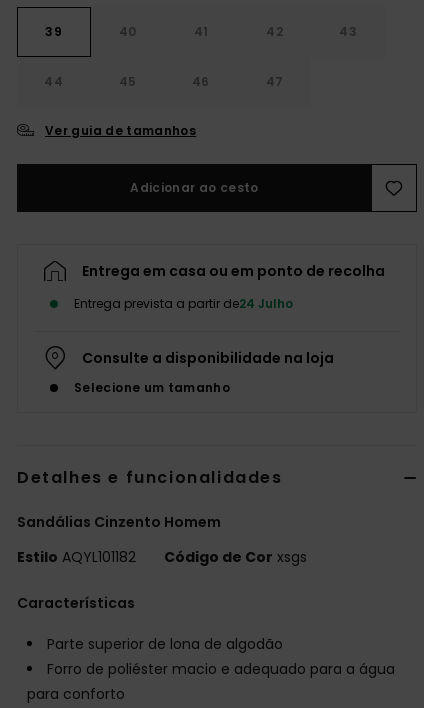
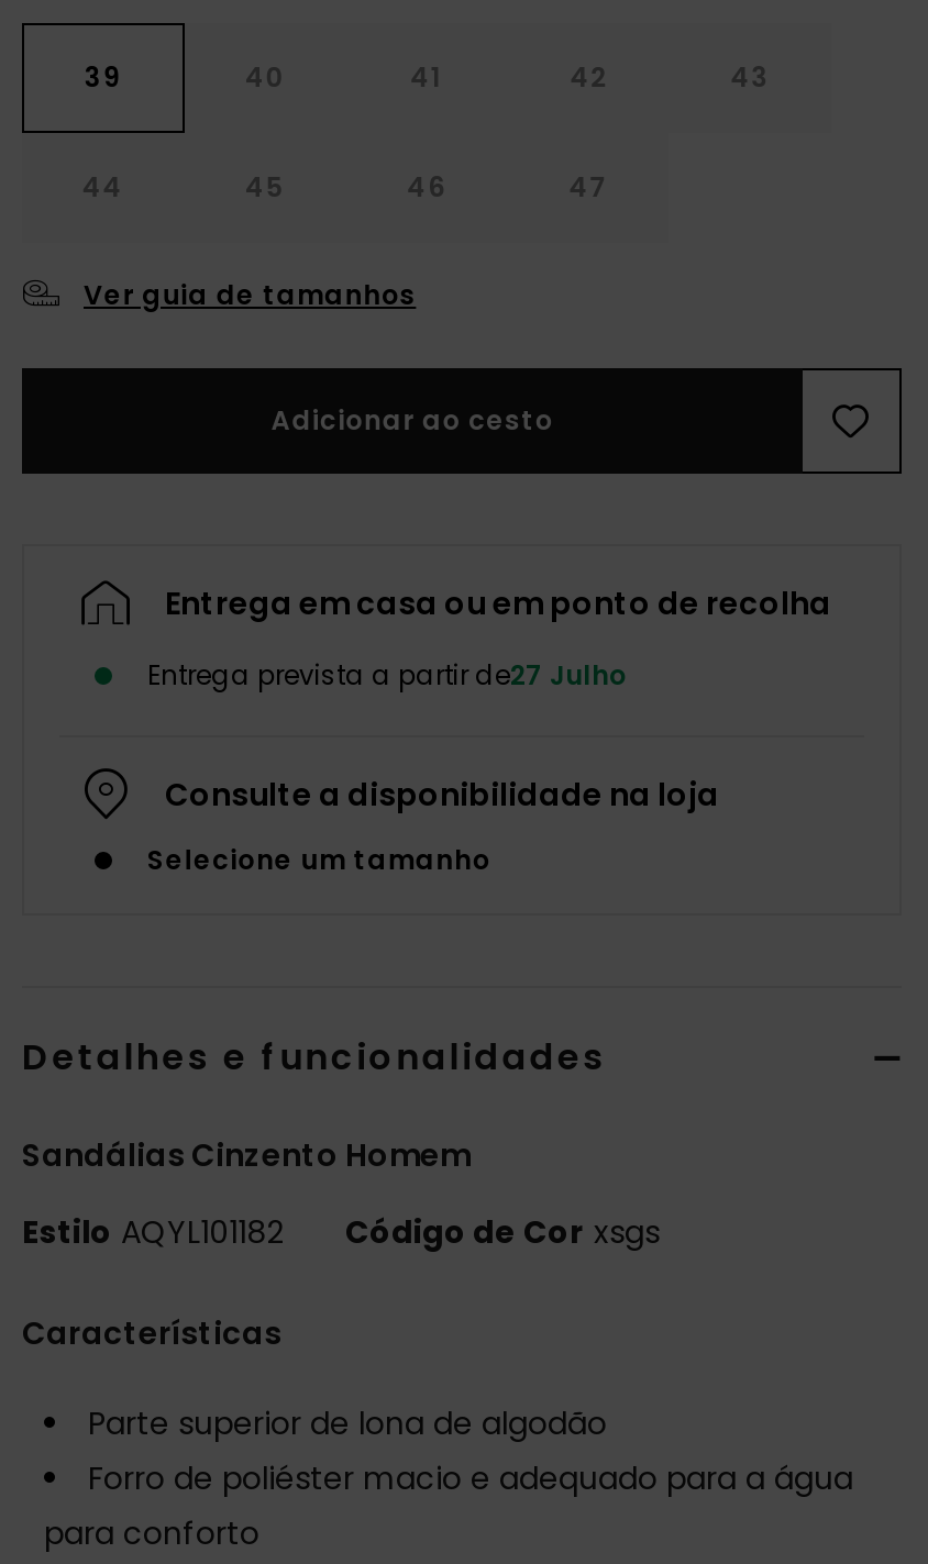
- Entrega prevista a partir de24 Julho
+ Entrega prevista a partir de27 Julho
